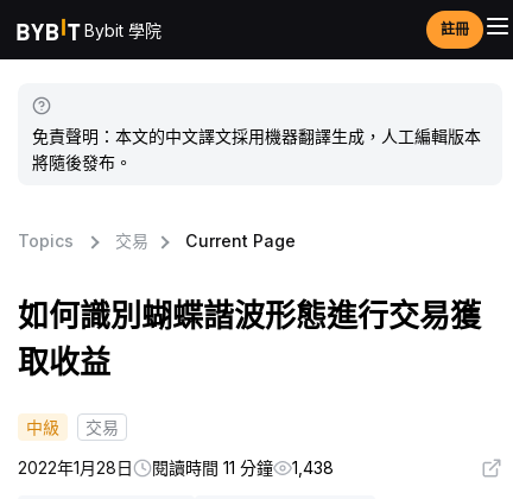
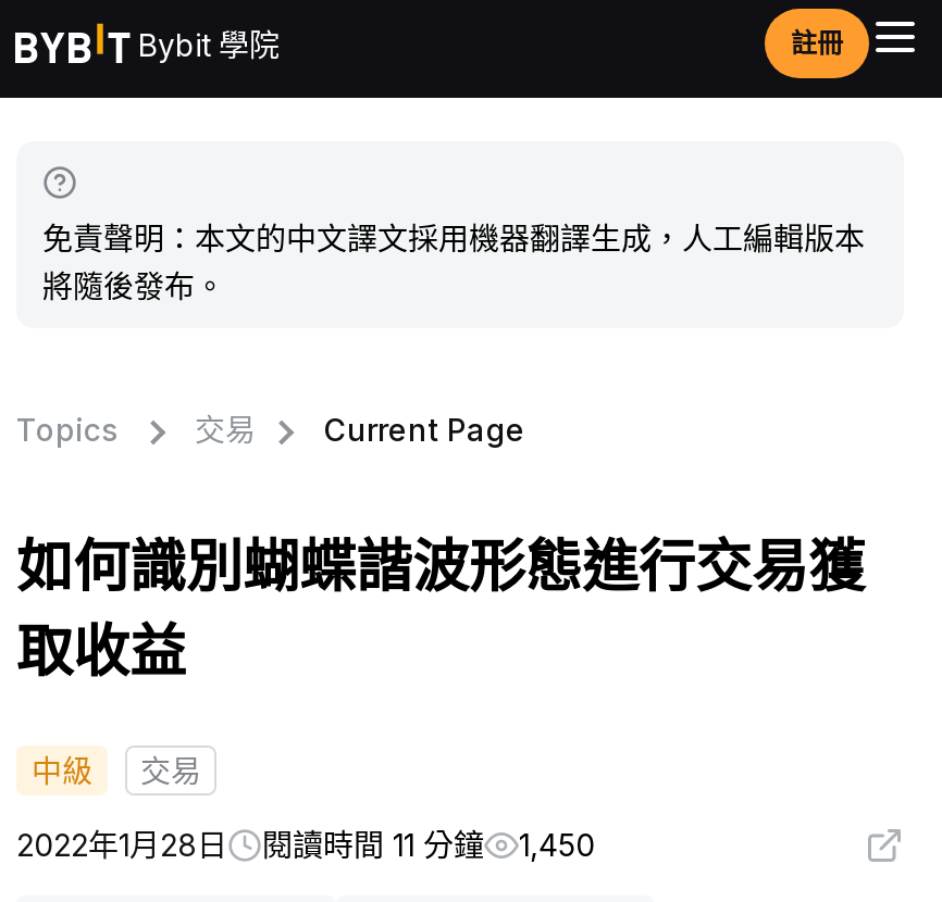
- 2022年1月28日 閱讀時間 11 分鐘 1,438
+ 2022年1月28日 閱讀時間 11 分鐘 1,450
